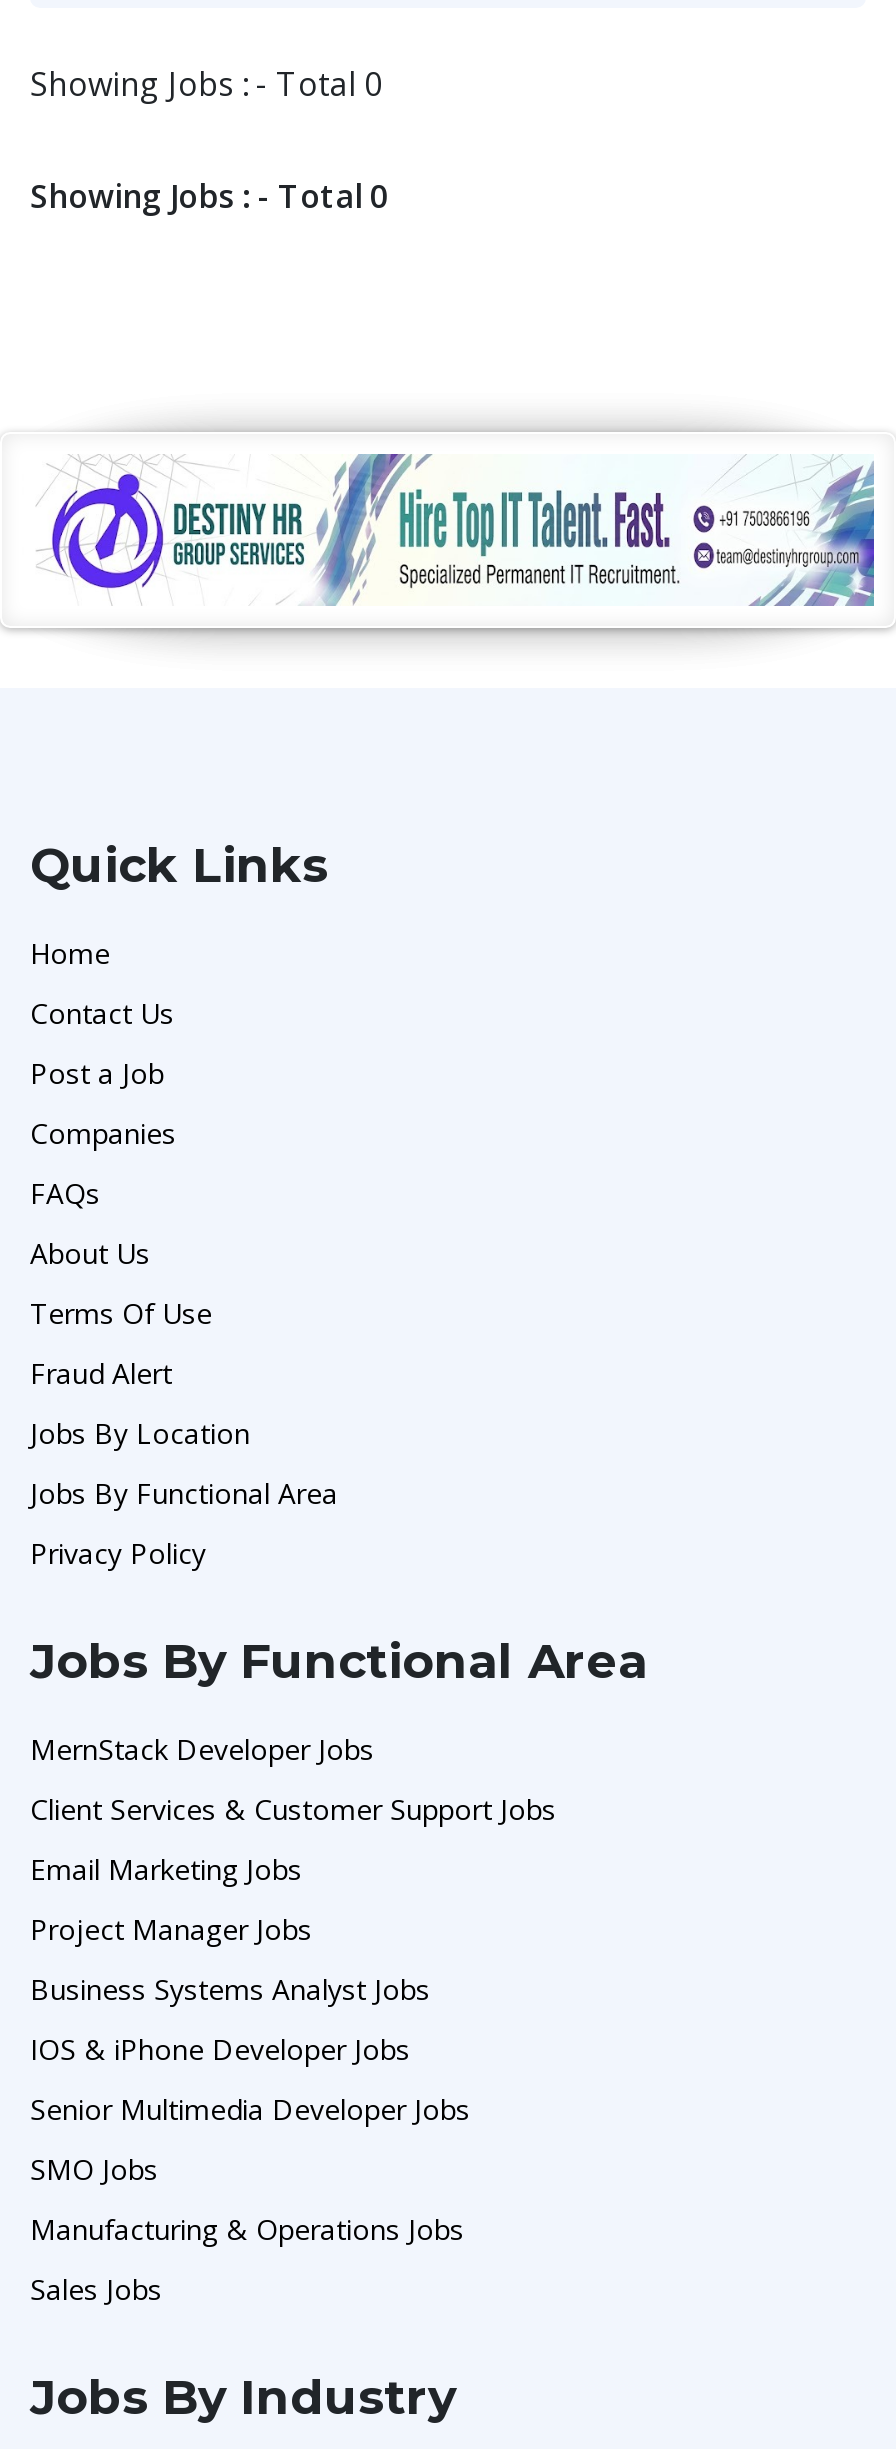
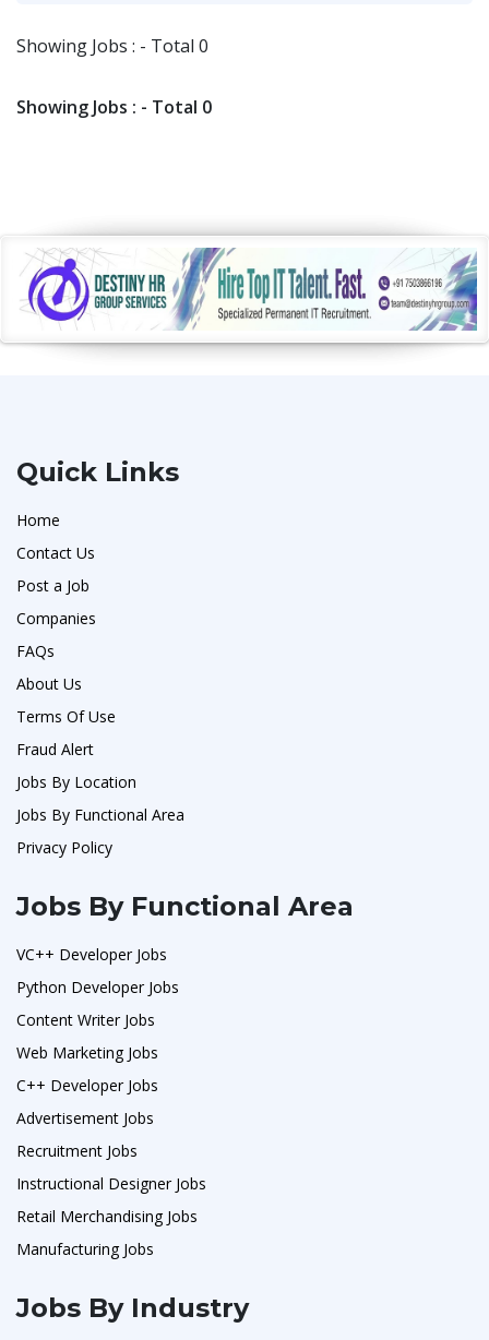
- MernStack Developer Jobs
+ VC++ Developer Jobs

- Client Services & Customer Support Jobs
+ Python Developer Jobs

- Email Marketing Jobs
+ Content Writer Jobs

- Project Manager Jobs
+ Web Marketing Jobs

- Business Systems Analyst Jobs
+ C++ Developer Jobs

- IOS & iPhone Developer Jobs
+ Advertisement Jobs

- Senior Multimedia Developer Jobs
+ Recruitment Jobs

- SMO Jobs
+ Instructional Designer Jobs

- Manufacturing & Operations Jobs
+ Retail Merchandising Jobs

- Sales Jobs
+ Manufacturing Jobs
